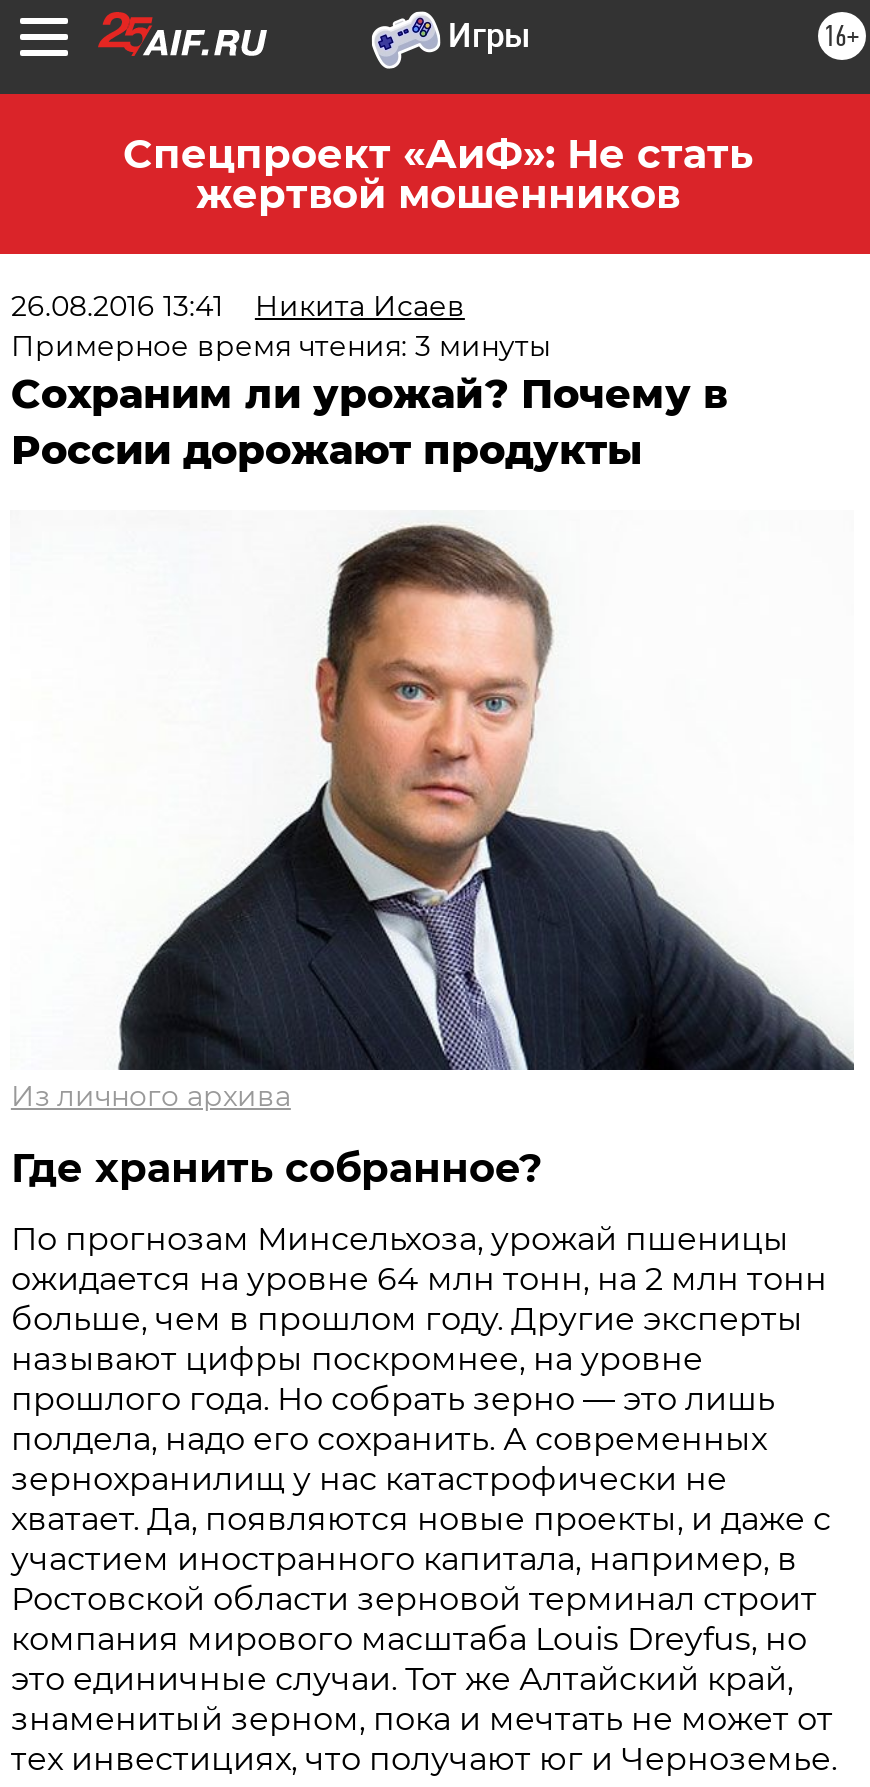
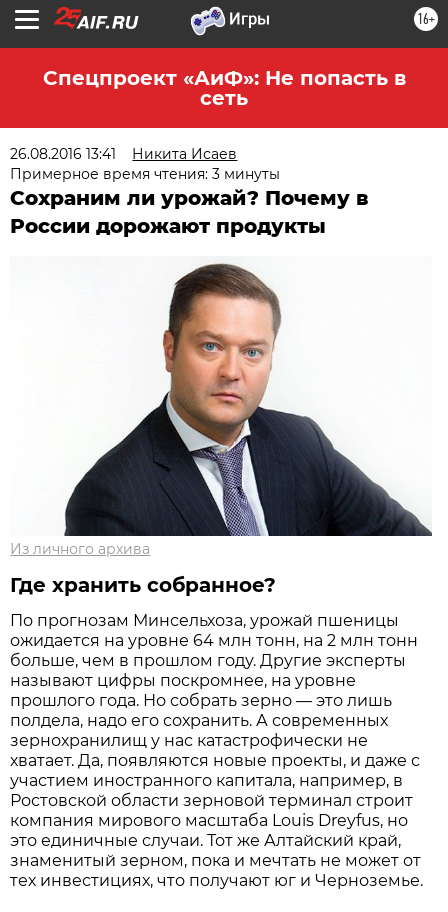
- Спецпроект «АиФ»: Не стать
- жертвой мошенников
+ Спецпроект «АиФ»: Не попасть в
+ сеть
